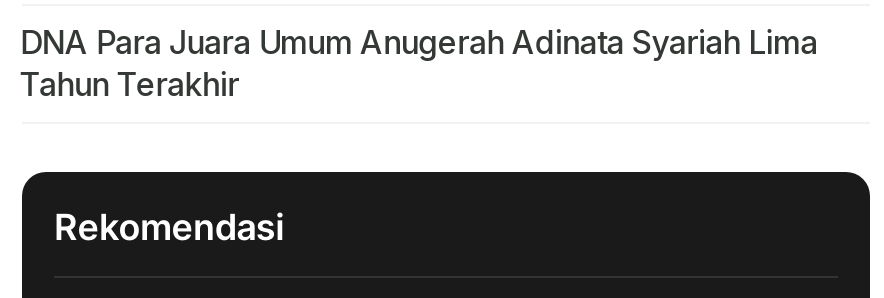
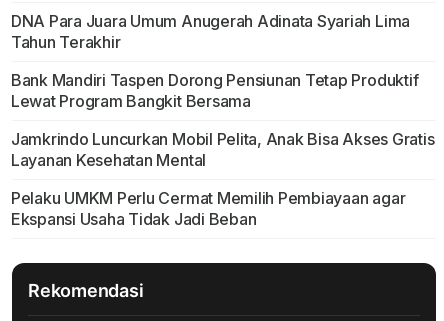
+ Bank Mandiri Taspen Dorong Pensiunan Tetap Produktif
+ Lewat Program Bangkit Bersama
+ Jamkrindo Luncurkan Mobil Pelita, Anak Bisa Akses Gratis
+ Layanan Kesehatan Mental
+ Pelaku UMKM Perlu Cermat Memilih Pembiayaan agar
+ Ekspansi Usaha Tidak Jadi Beban
